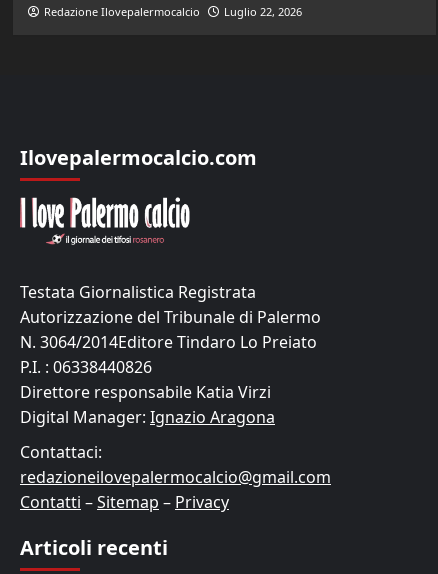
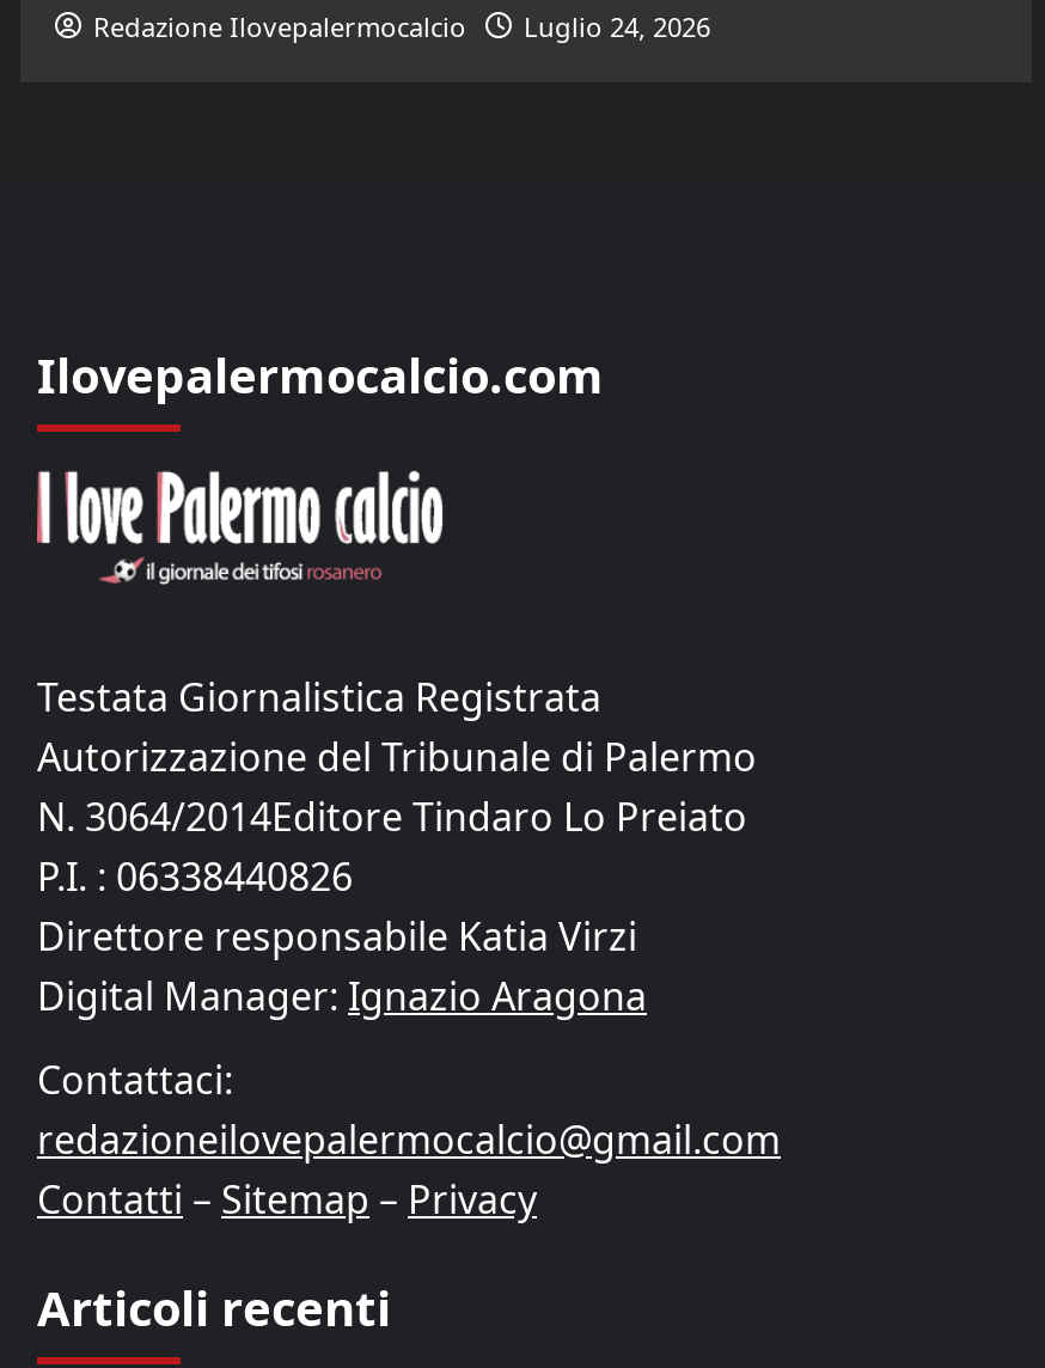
- Redazione Ilovepalermocalcio Luglio 22, 2026
+ Redazione Ilovepalermocalcio Luglio 24, 2026
